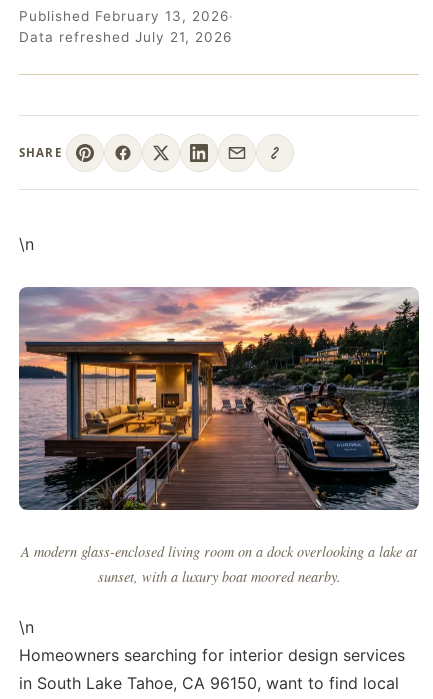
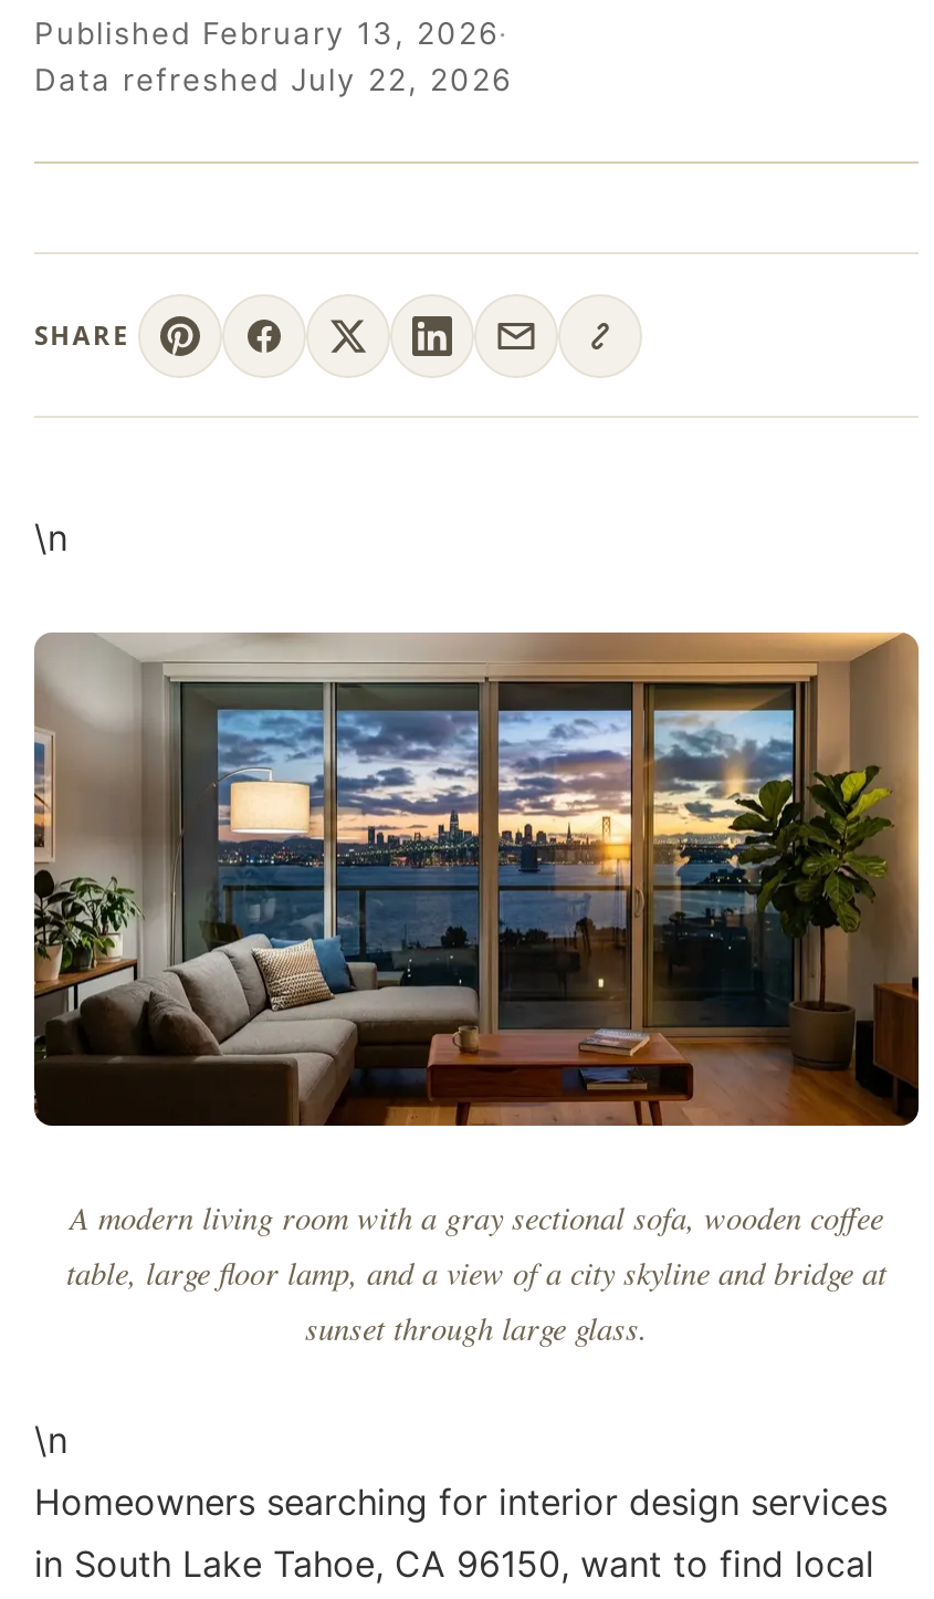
- Data refreshed July 21, 2026
+ Data refreshed July 22, 2026

- [image]
- A modern glass-enclosed living room on a dock overlooking a lake at
- sunset, with a luxury boat moored nearby.
+ [image]
+ A modern living room with a gray sectional sofa, wooden coffee
+ table, large floor lamp, and a view of a city skyline and bridge at
+ sunset through large glass.
